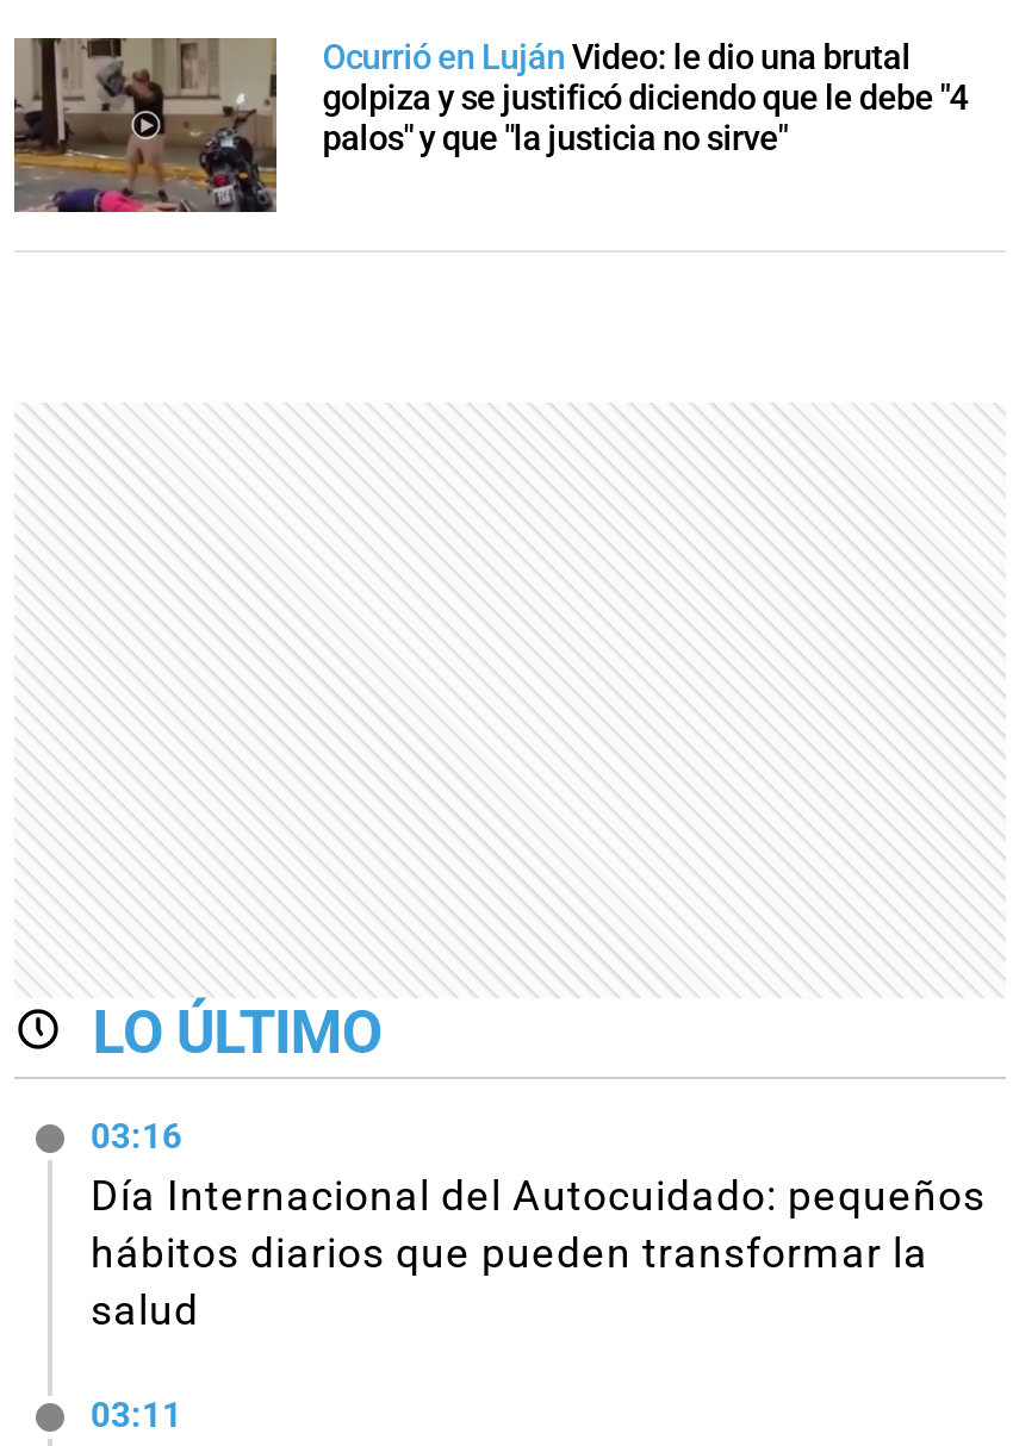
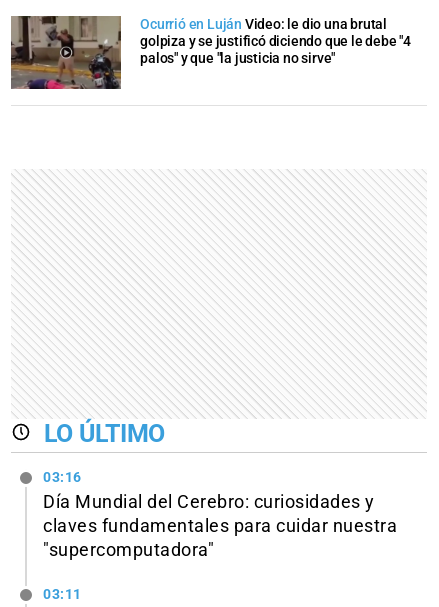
- Día Internacional del Autocuidado: pequeños
- hábitos diarios que pueden transformar la
- salud
+ Día Mundial del Cerebro: curiosidades y
+ claves fundamentales para cuidar nuestra
+ "supercomputadora"
